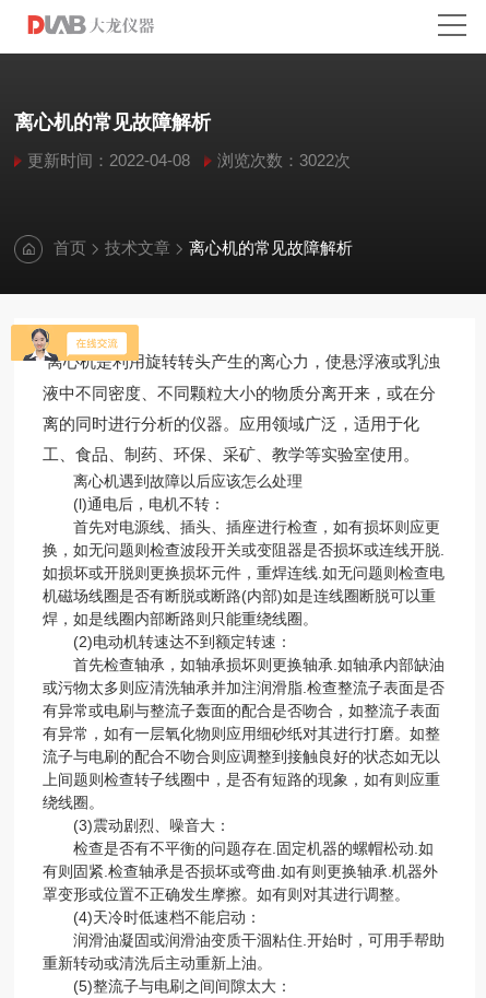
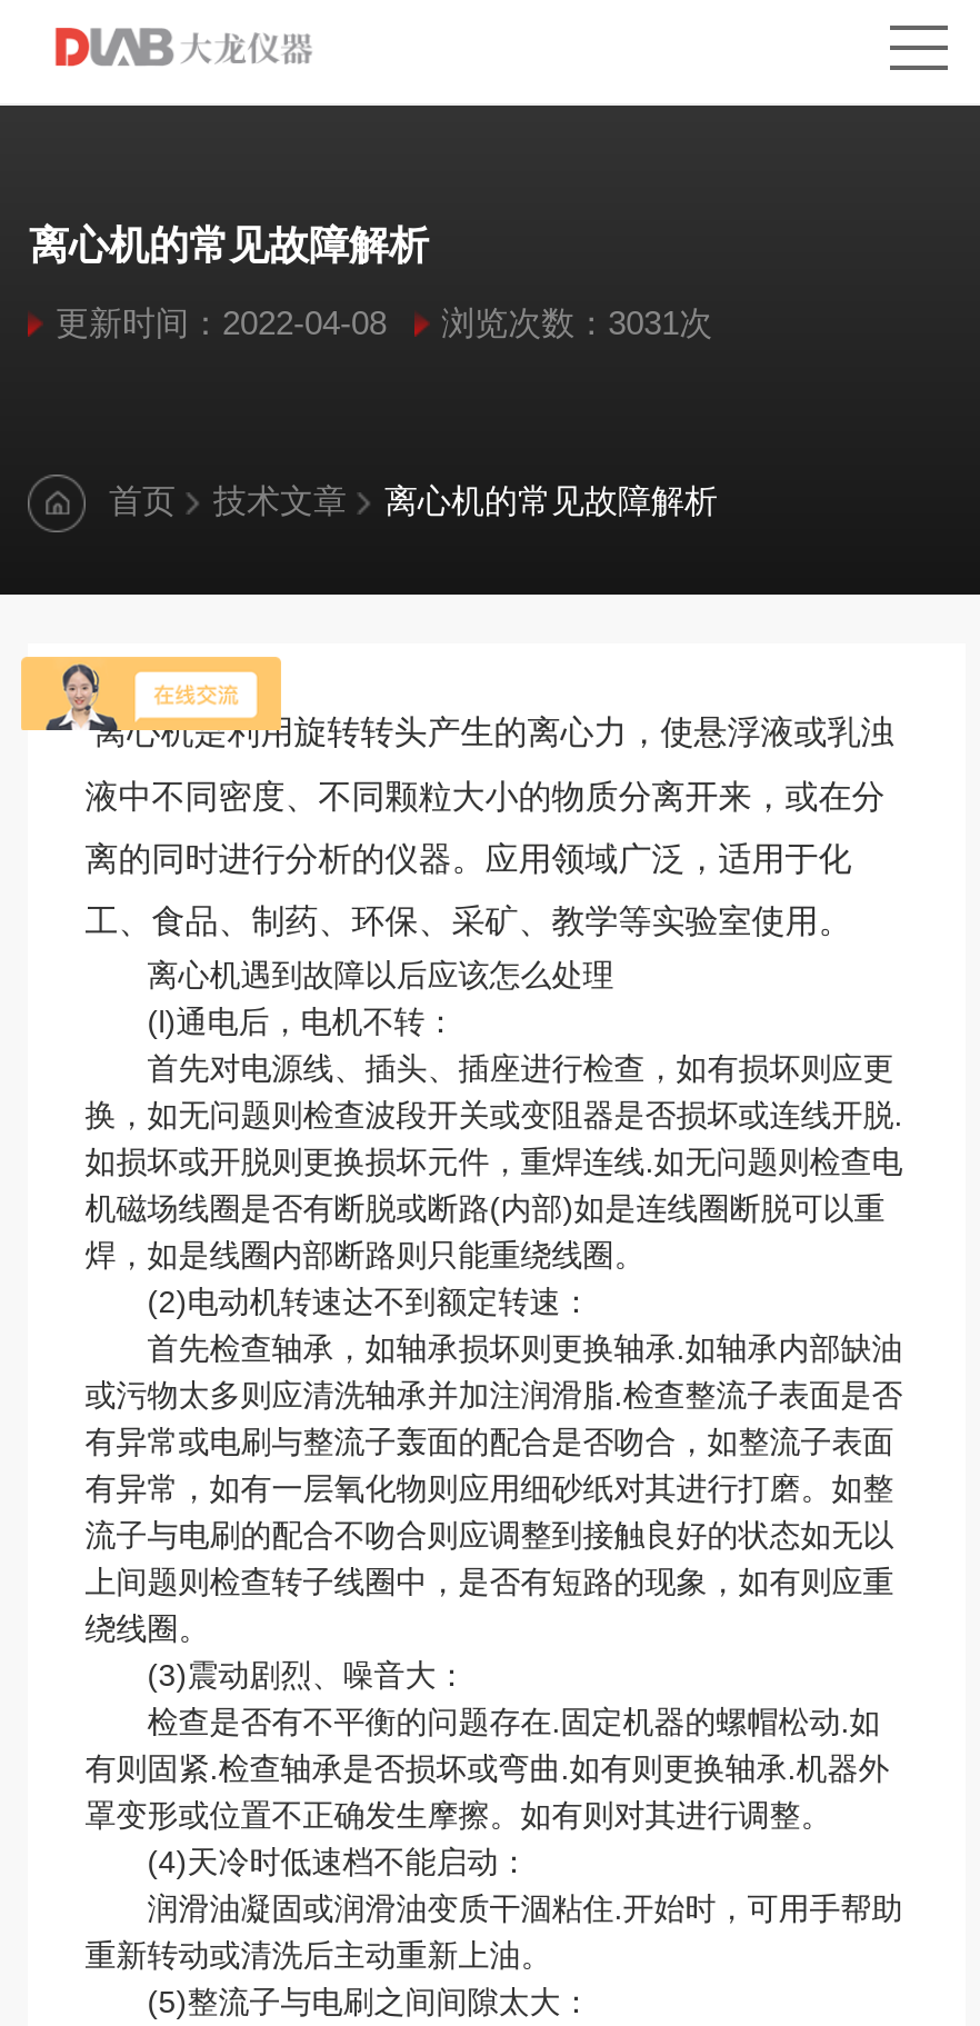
- 更新时间：2022-04-08 浏览次数：3022次
+ 更新时间：2022-04-08 浏览次数：3031次
